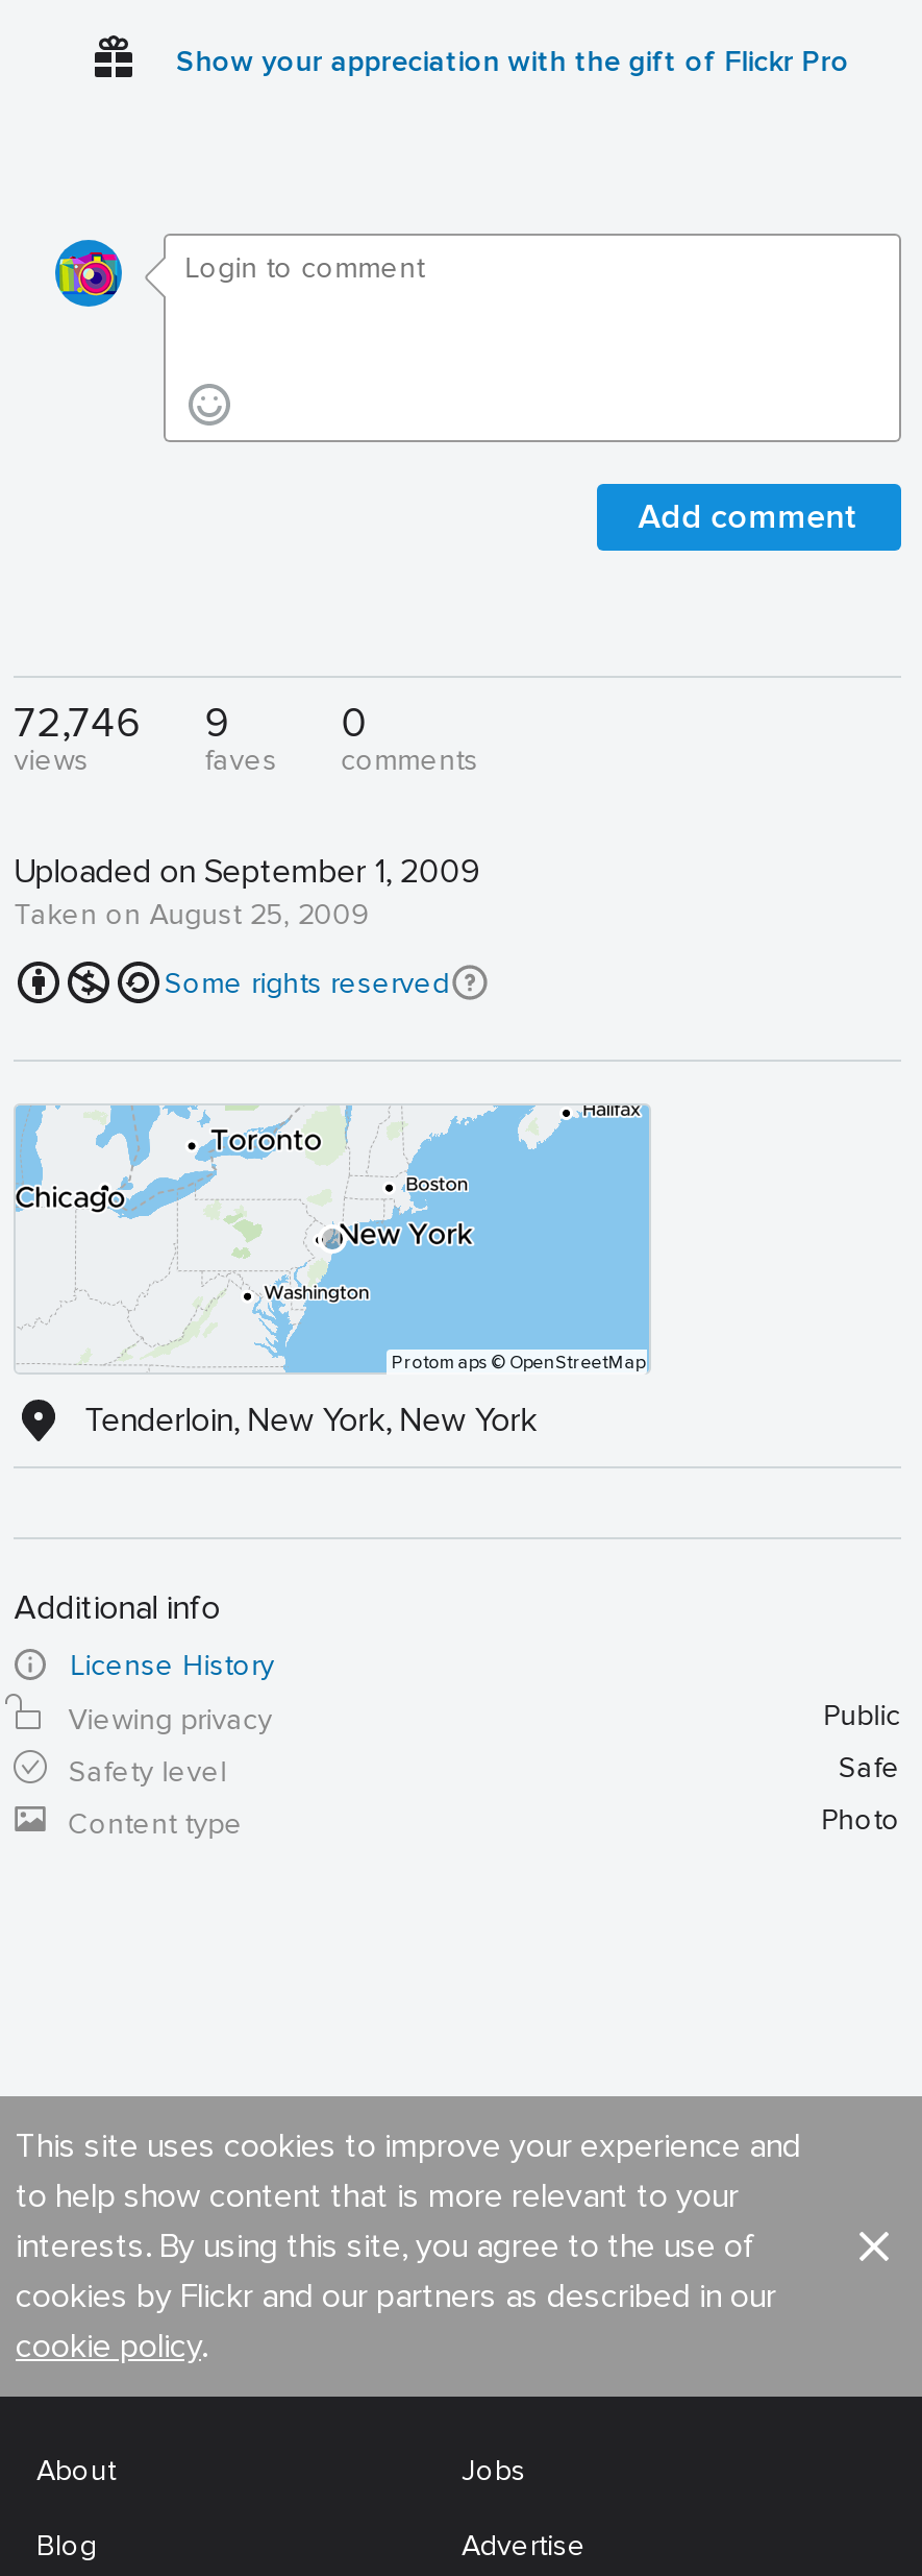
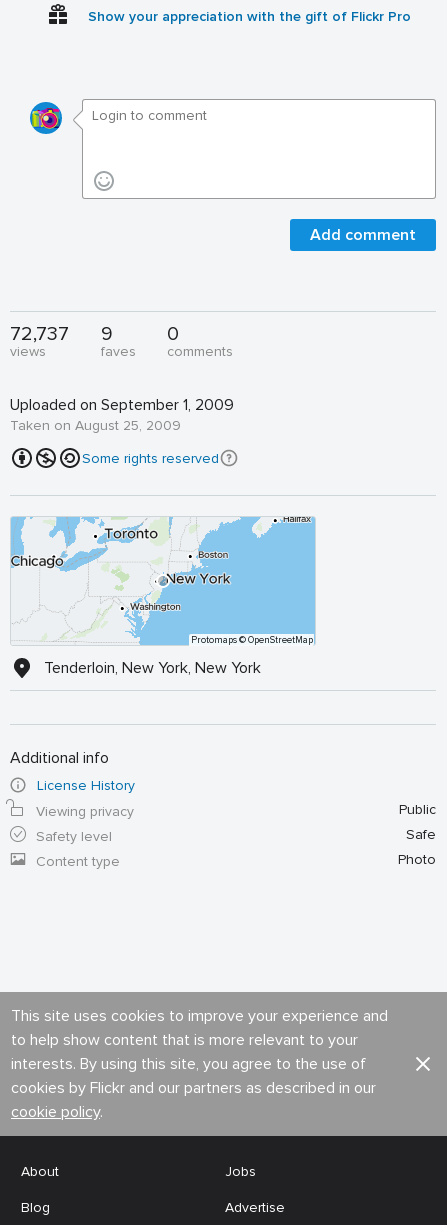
- 72,746 9
+ 72,737 9
